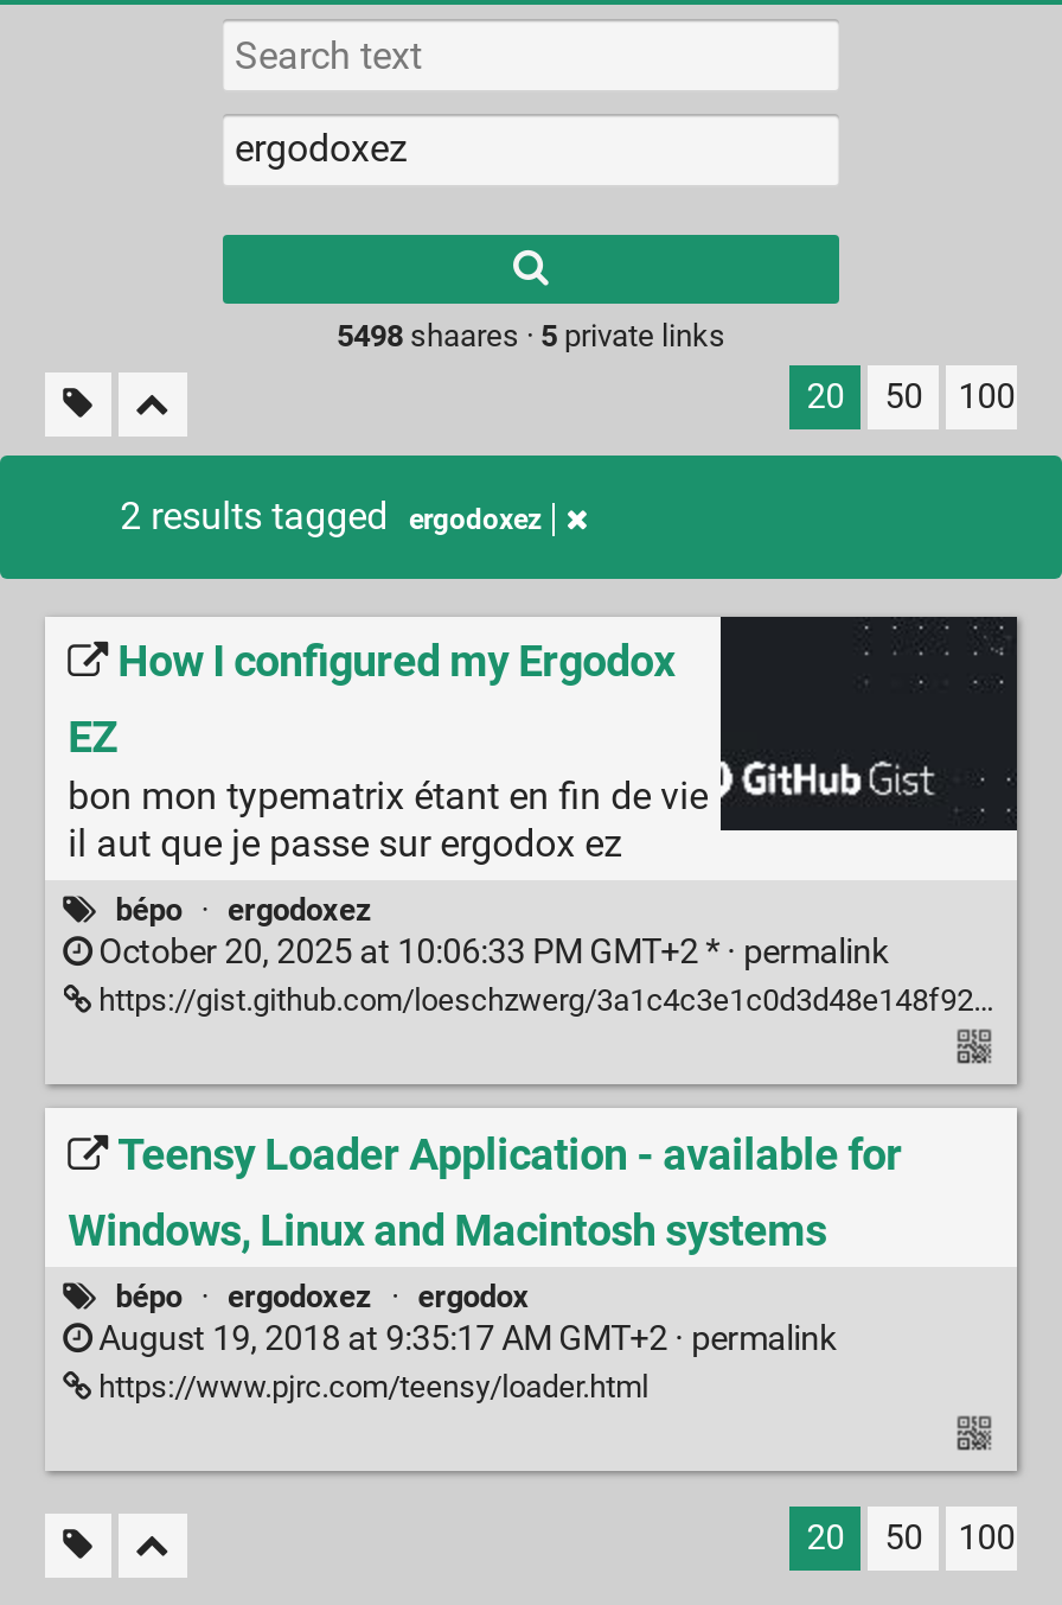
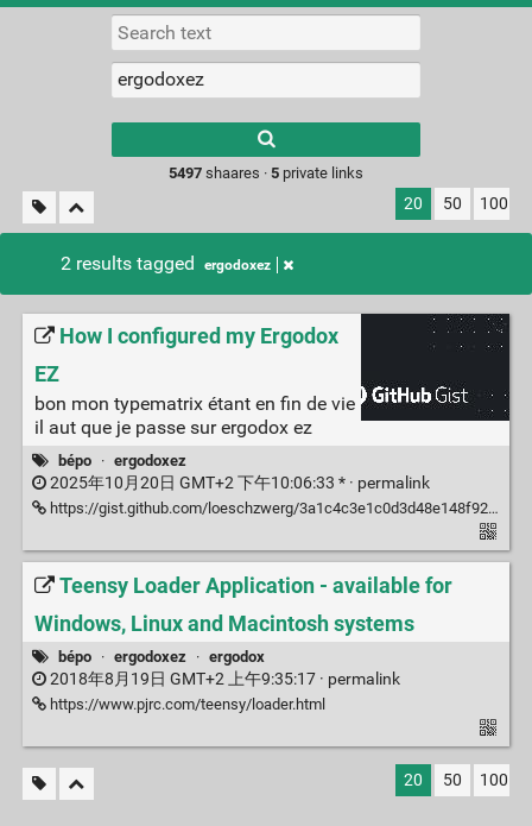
- 5498 shaares · 5 private links
+ 5497 shaares · 5 private links

- October 20, 2025 at 10:06:33 PM GMT+2 * · permalink
+ 2025年10月20日 GMT+2 下午10:06:33 * · permalink

- August 19, 2018 at 9:35:17 AM GMT+2 · permalink
+ 2018年8月19日 GMT+2 上午9:35:17 · permalink
